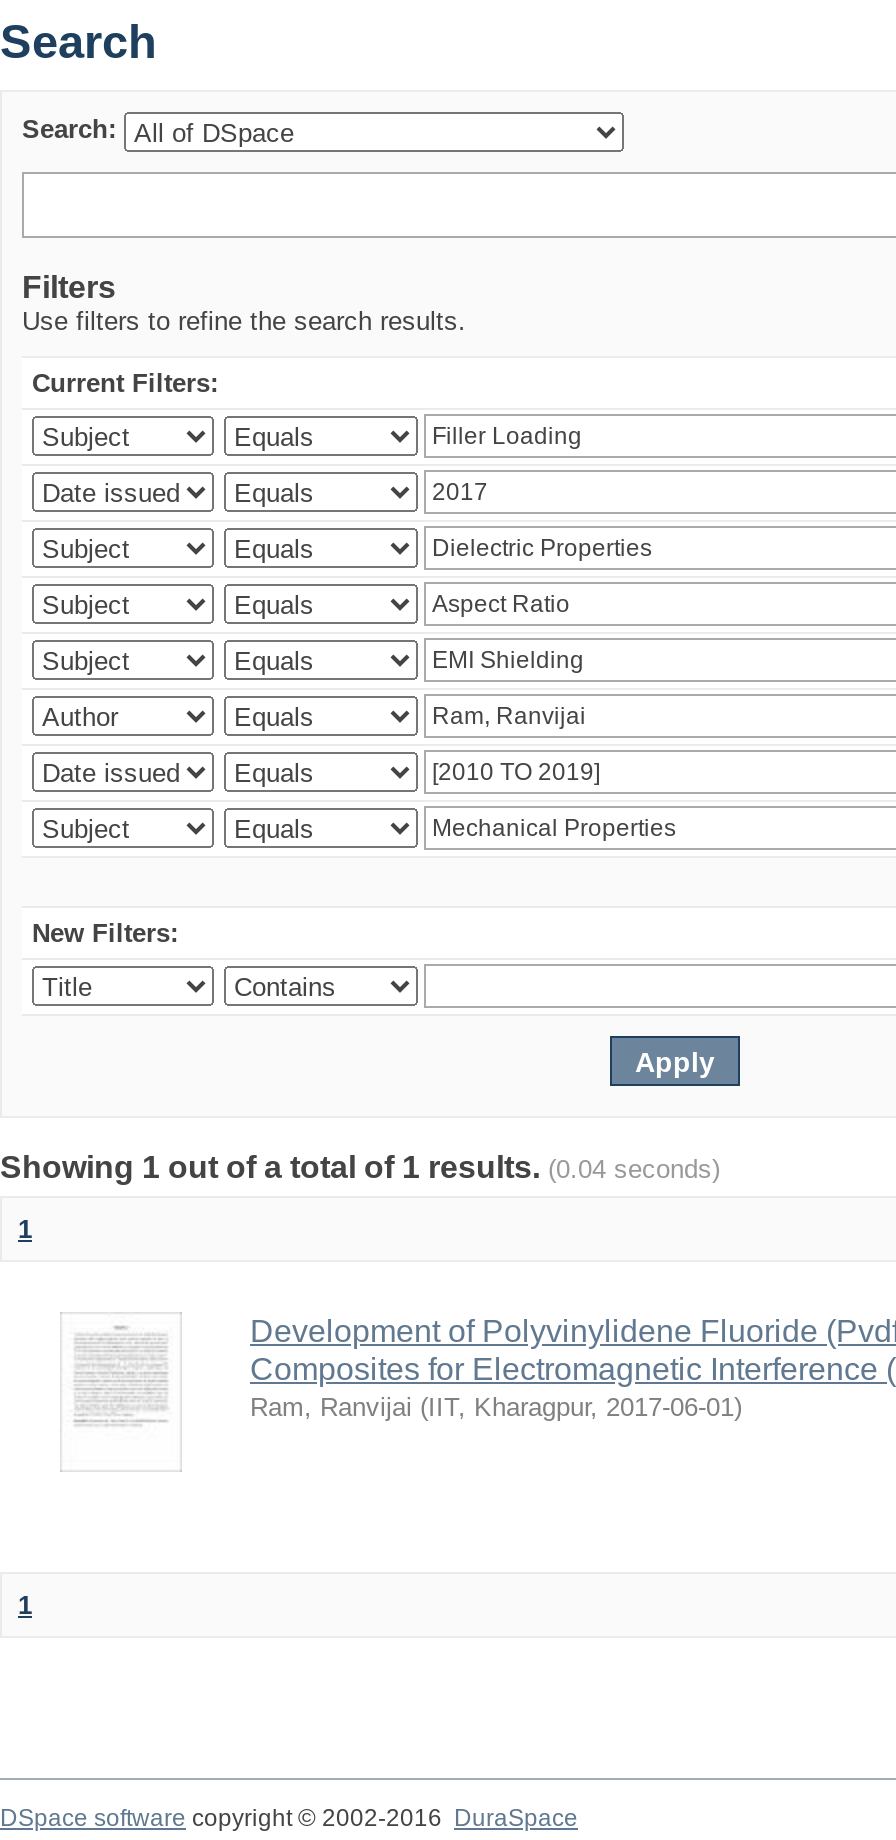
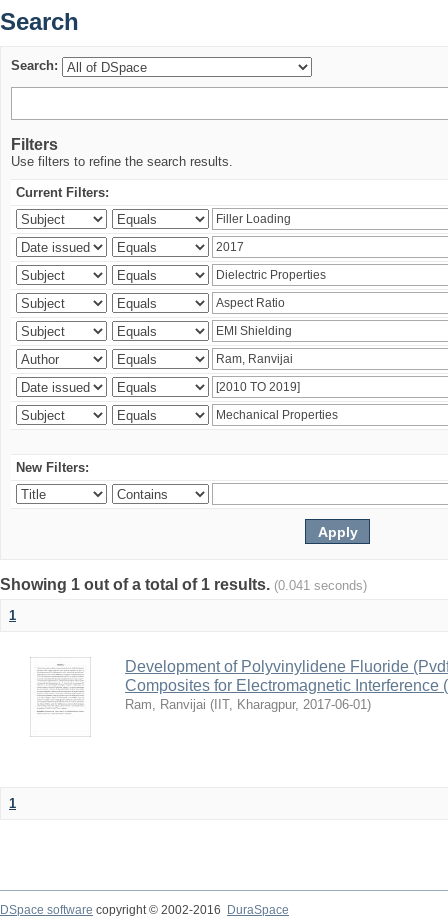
- Showing 1 out of a total of 1 results. (0.04 seconds)
+ Showing 1 out of a total of 1 results. (0.041 seconds)
